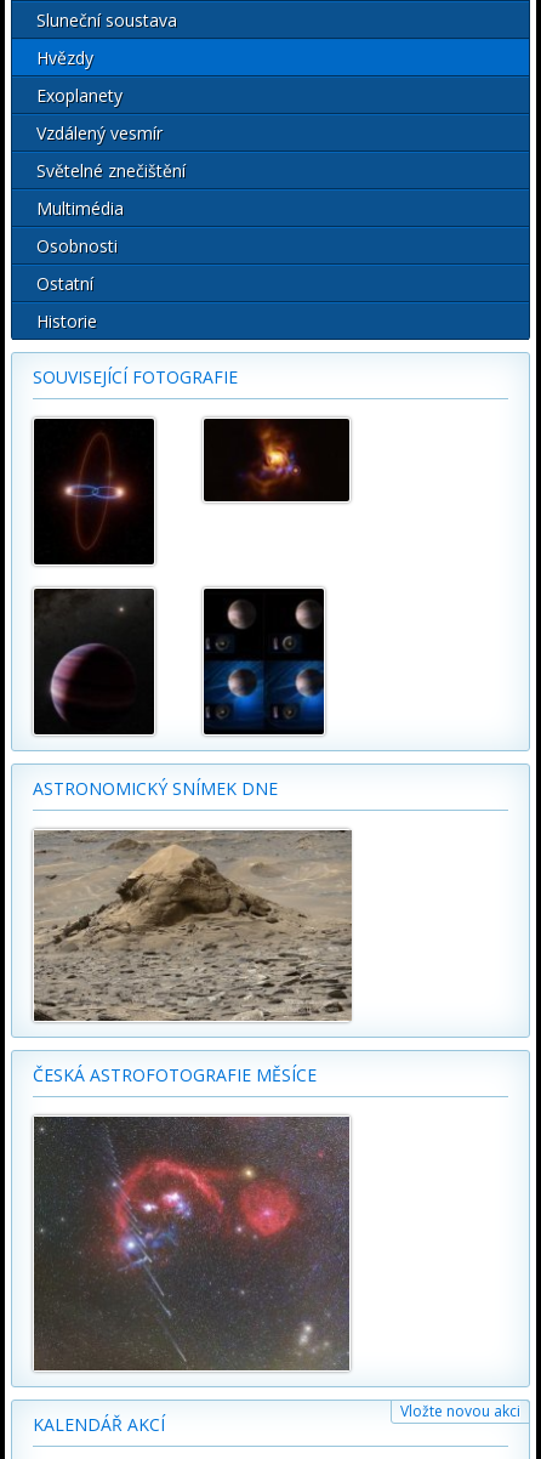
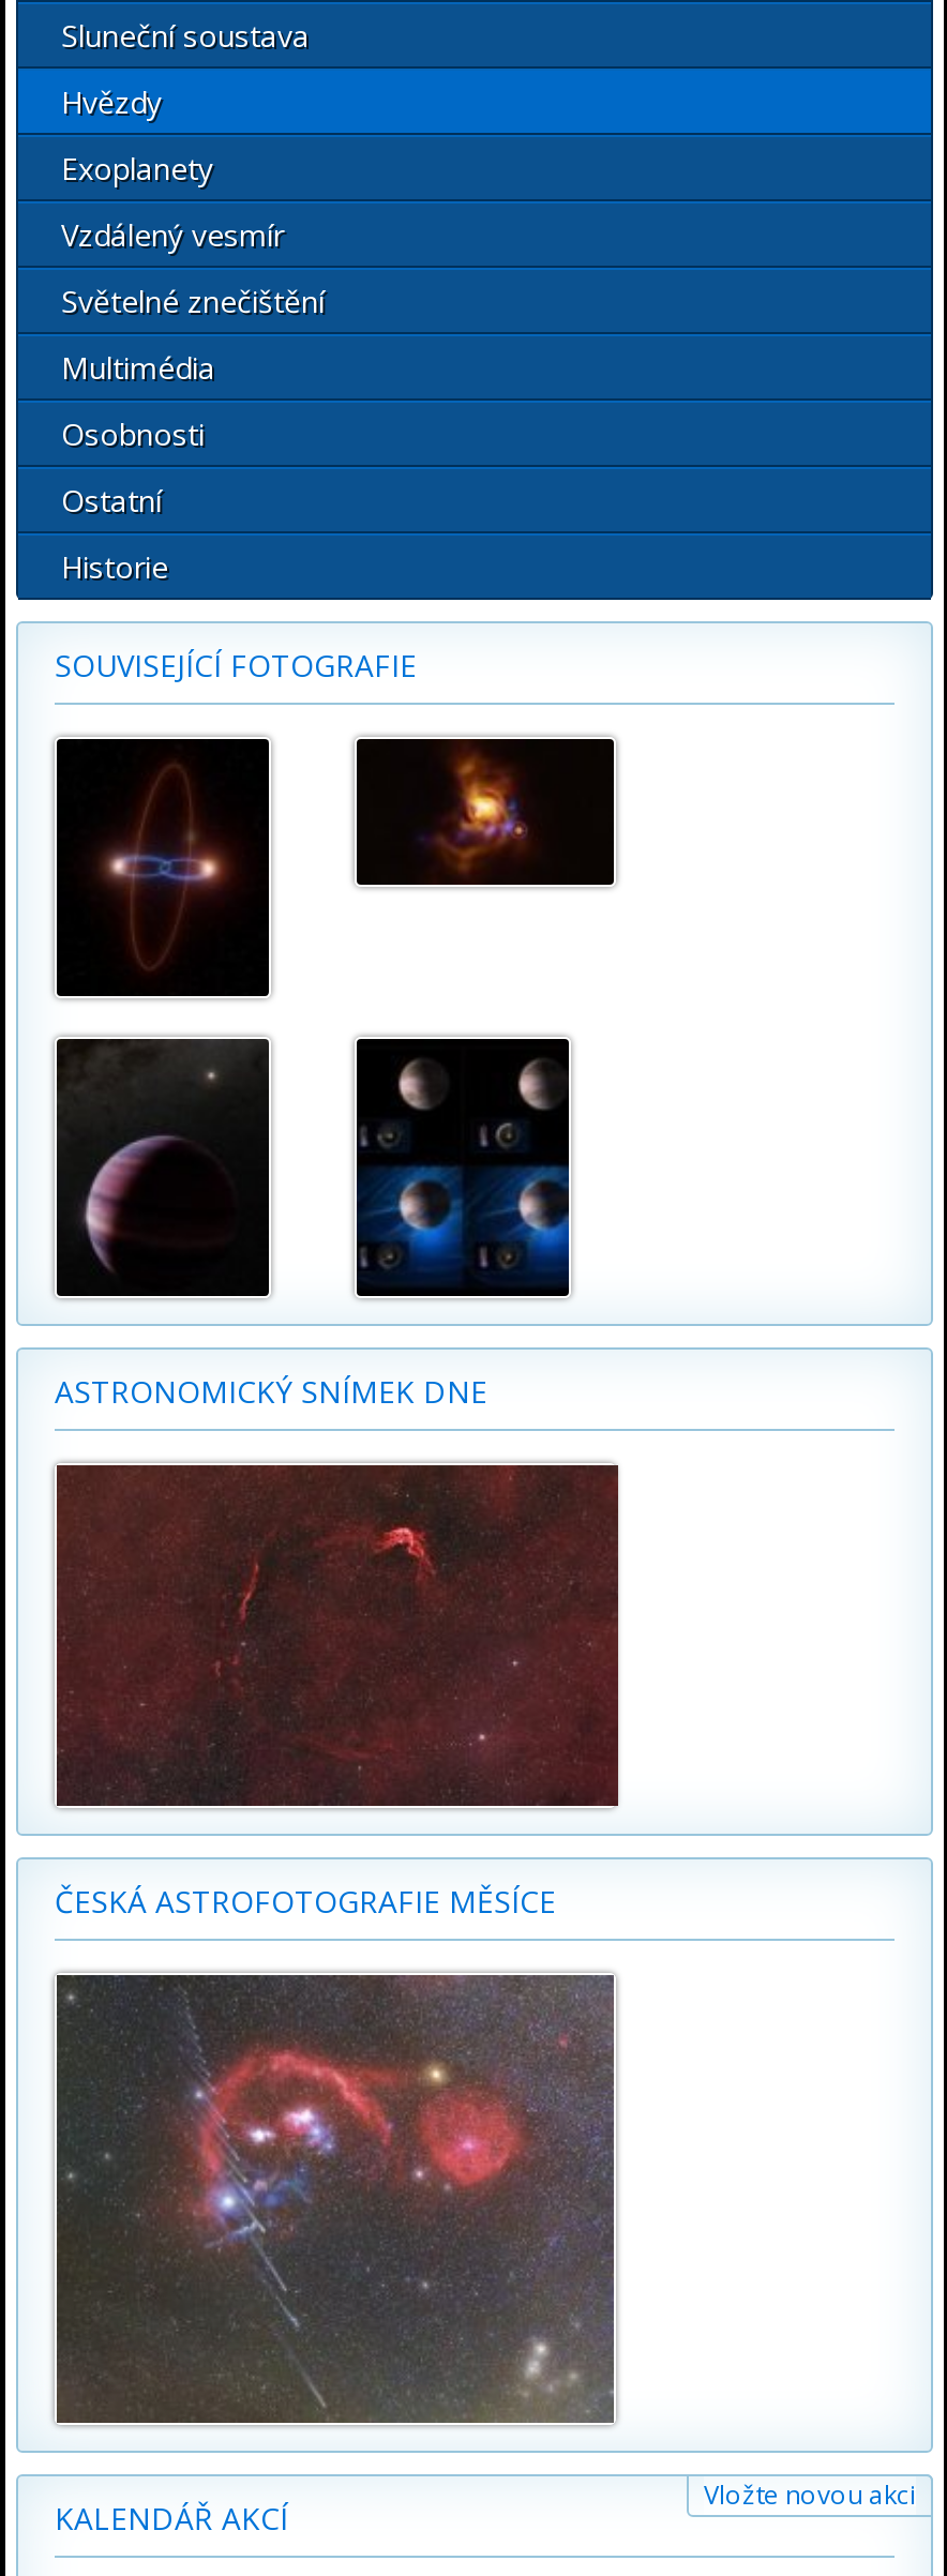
- [image]
+ [image]
